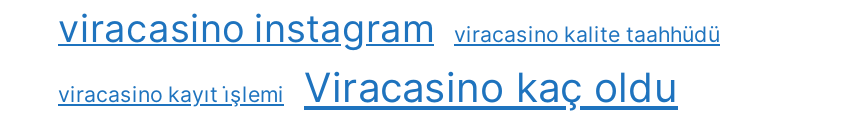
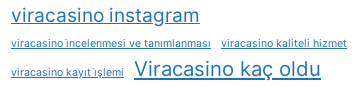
- viracasino kalite taahhüdü
+ viracasino i̇ncelenmesi ve tanımlanması
+ viracasino kaliteli hizmet
